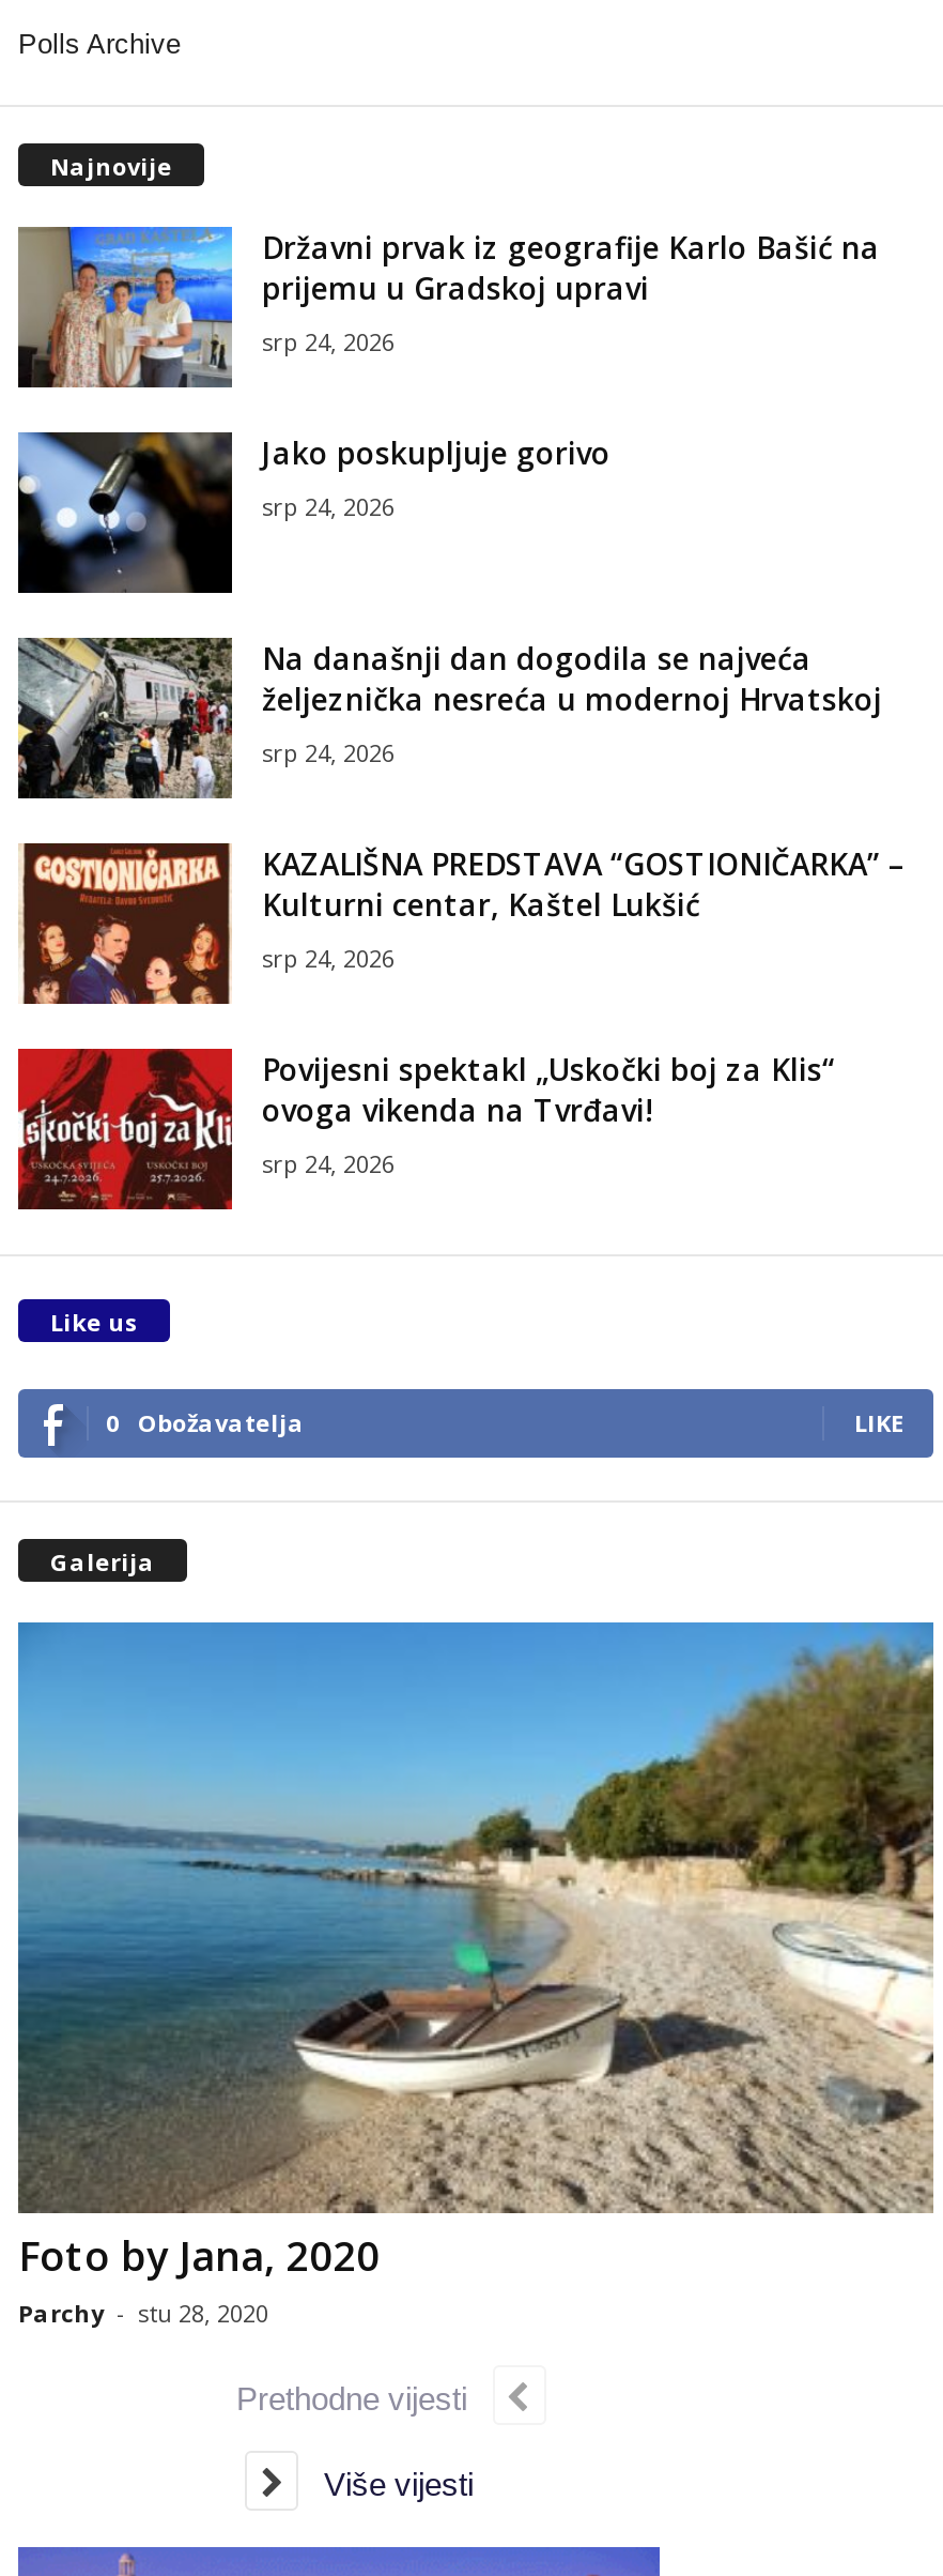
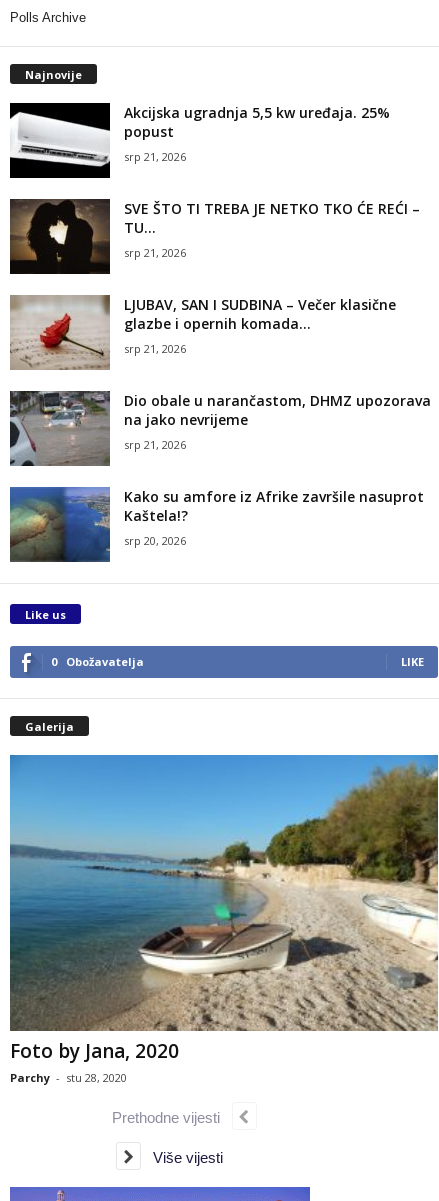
- [image]
- Državni prvak iz geografije Karlo Bašić na
- prijemu u Gradskoj upravi
- srp 24, 2026
+ [image]
+ Akcijska ugradnja 5,5 kw uređaja. 25%
+ popust
+ srp 21, 2026

- [image]
- Jako poskupljuje gorivo
- srp 24, 2026
+ [image]
+ SVE ŠTO TI TREBA JE NETKO TKO ĆE REĆI –
+ TU...
+ srp 21, 2026

- [image]
- Na današnji dan dogodila se najveća
- željeznička nesreća u modernoj Hrvatskoj
- srp 24, 2026
+ [image]
+ LJUBAV, SAN I SUDBINA – Večer klasične
+ glazbe i opernih komada...
+ srp 21, 2026

- [image]
- KAZALIŠNA PREDSTAVA “GOSTIONIČARKA” –
- Kulturni centar, Kaštel Lukšić
- srp 24, 2026
+ [image]
+ Dio obale u narančastom, DHMZ upozorava
+ na jako nevrijeme
+ srp 21, 2026

- [image]
- Povijesni spektakl „Uskočki boj za Klis“
- ovoga vikenda na Tvrđavi!
- srp 24, 2026
+ [image]
+ Kako su amfore iz Afrike završile nasuprot
+ Kaštela!?
+ srp 20, 2026
